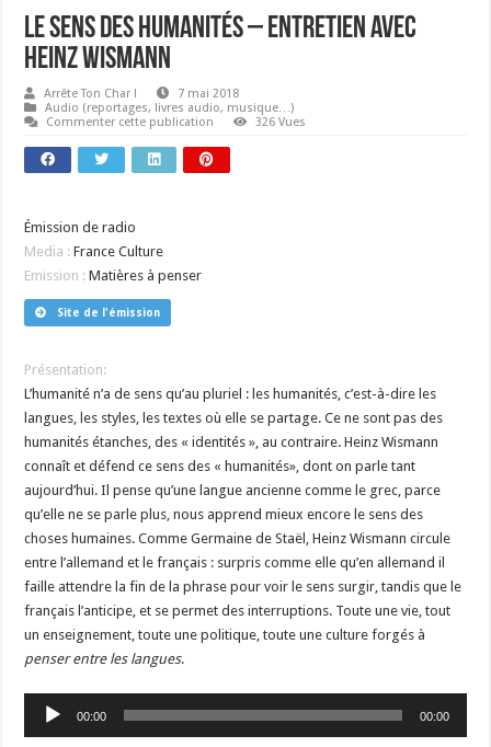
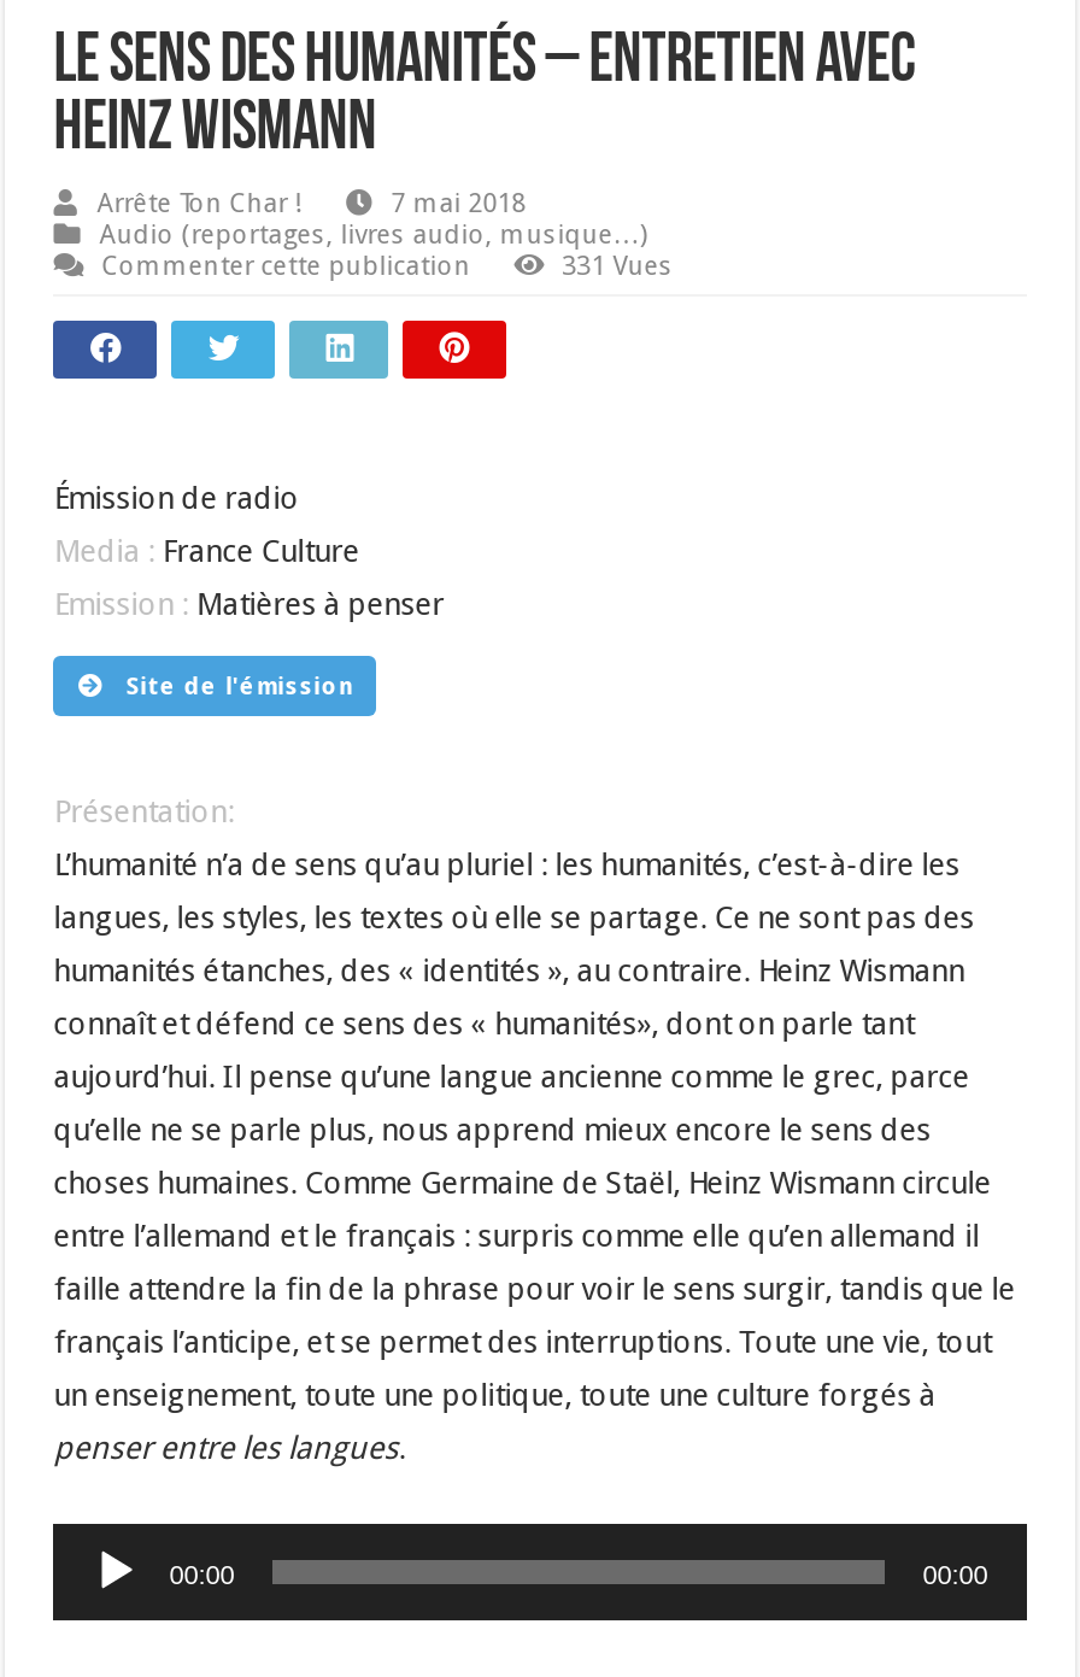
- 326 Vues
+ 331 Vues
